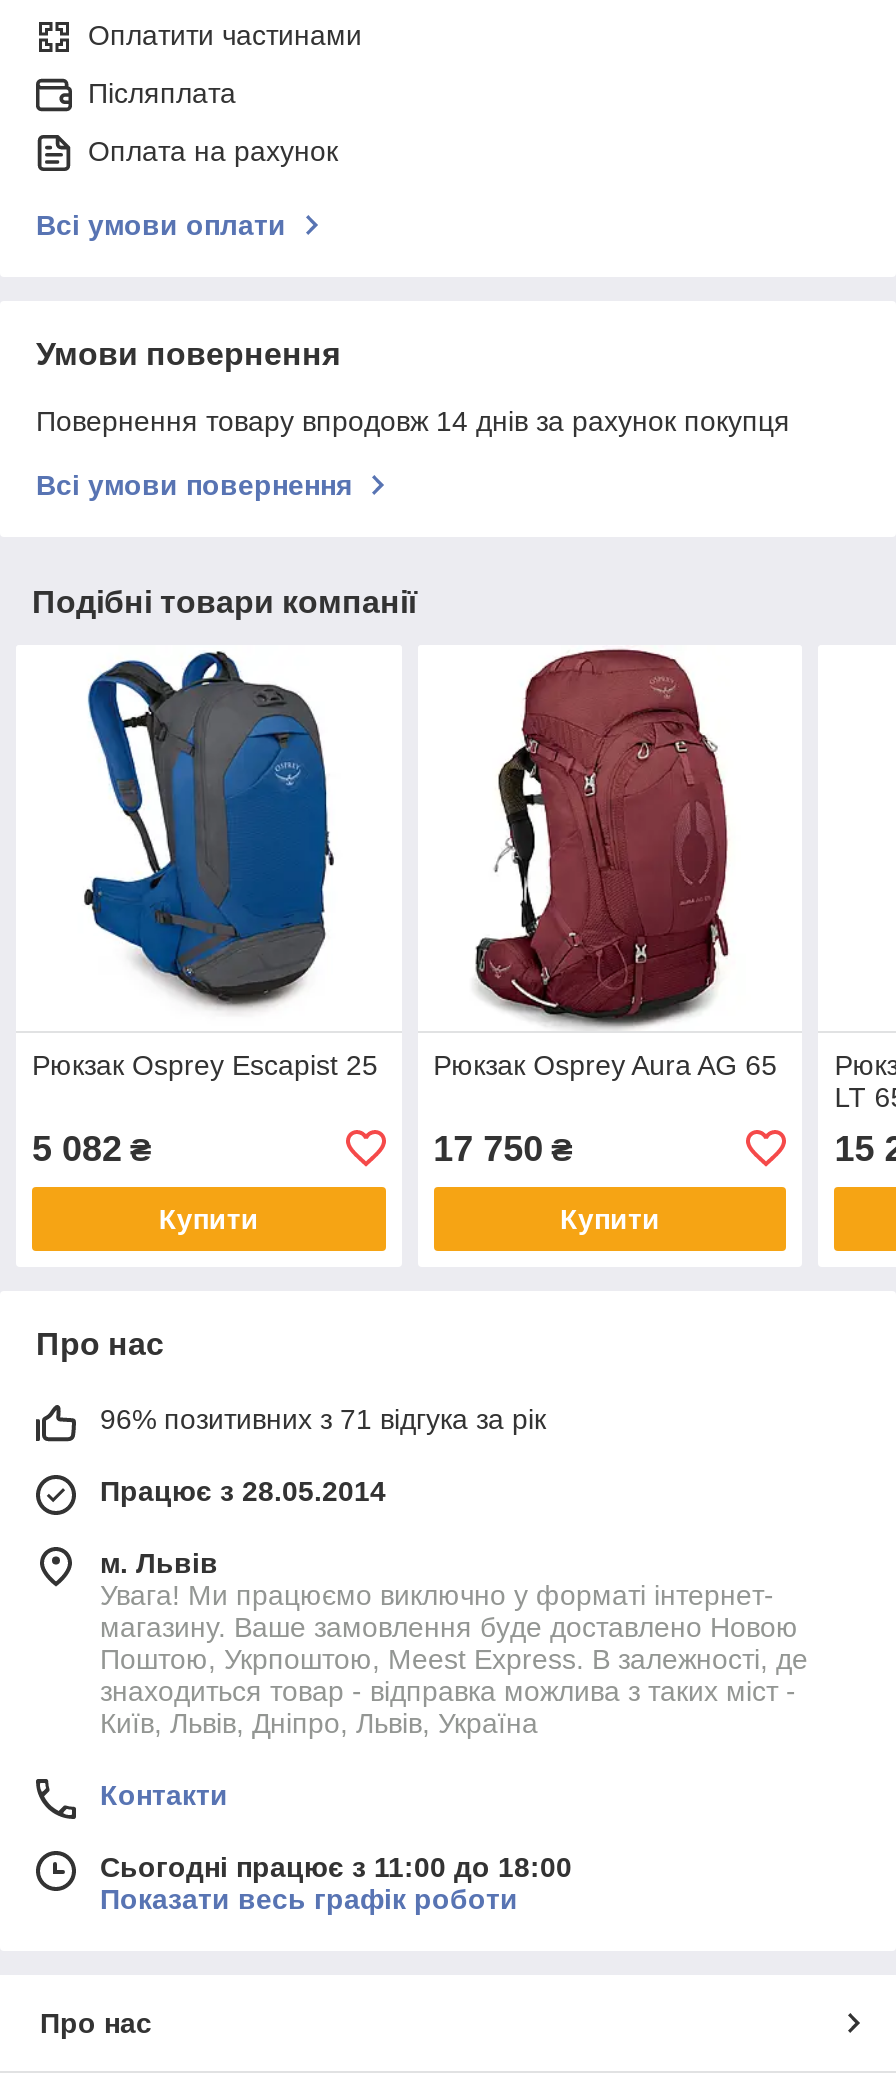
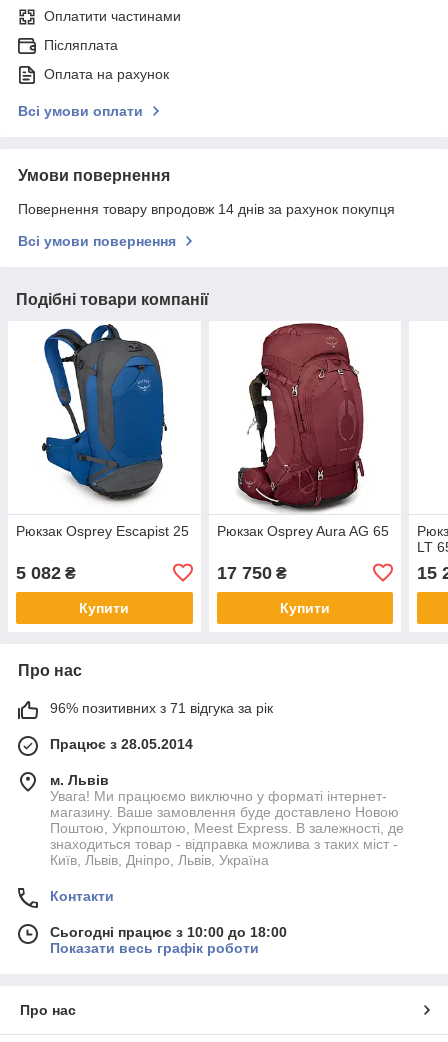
- Сьогодні працює з 11:00 до 18:00
+ Сьогодні працює з 10:00 до 18:00
